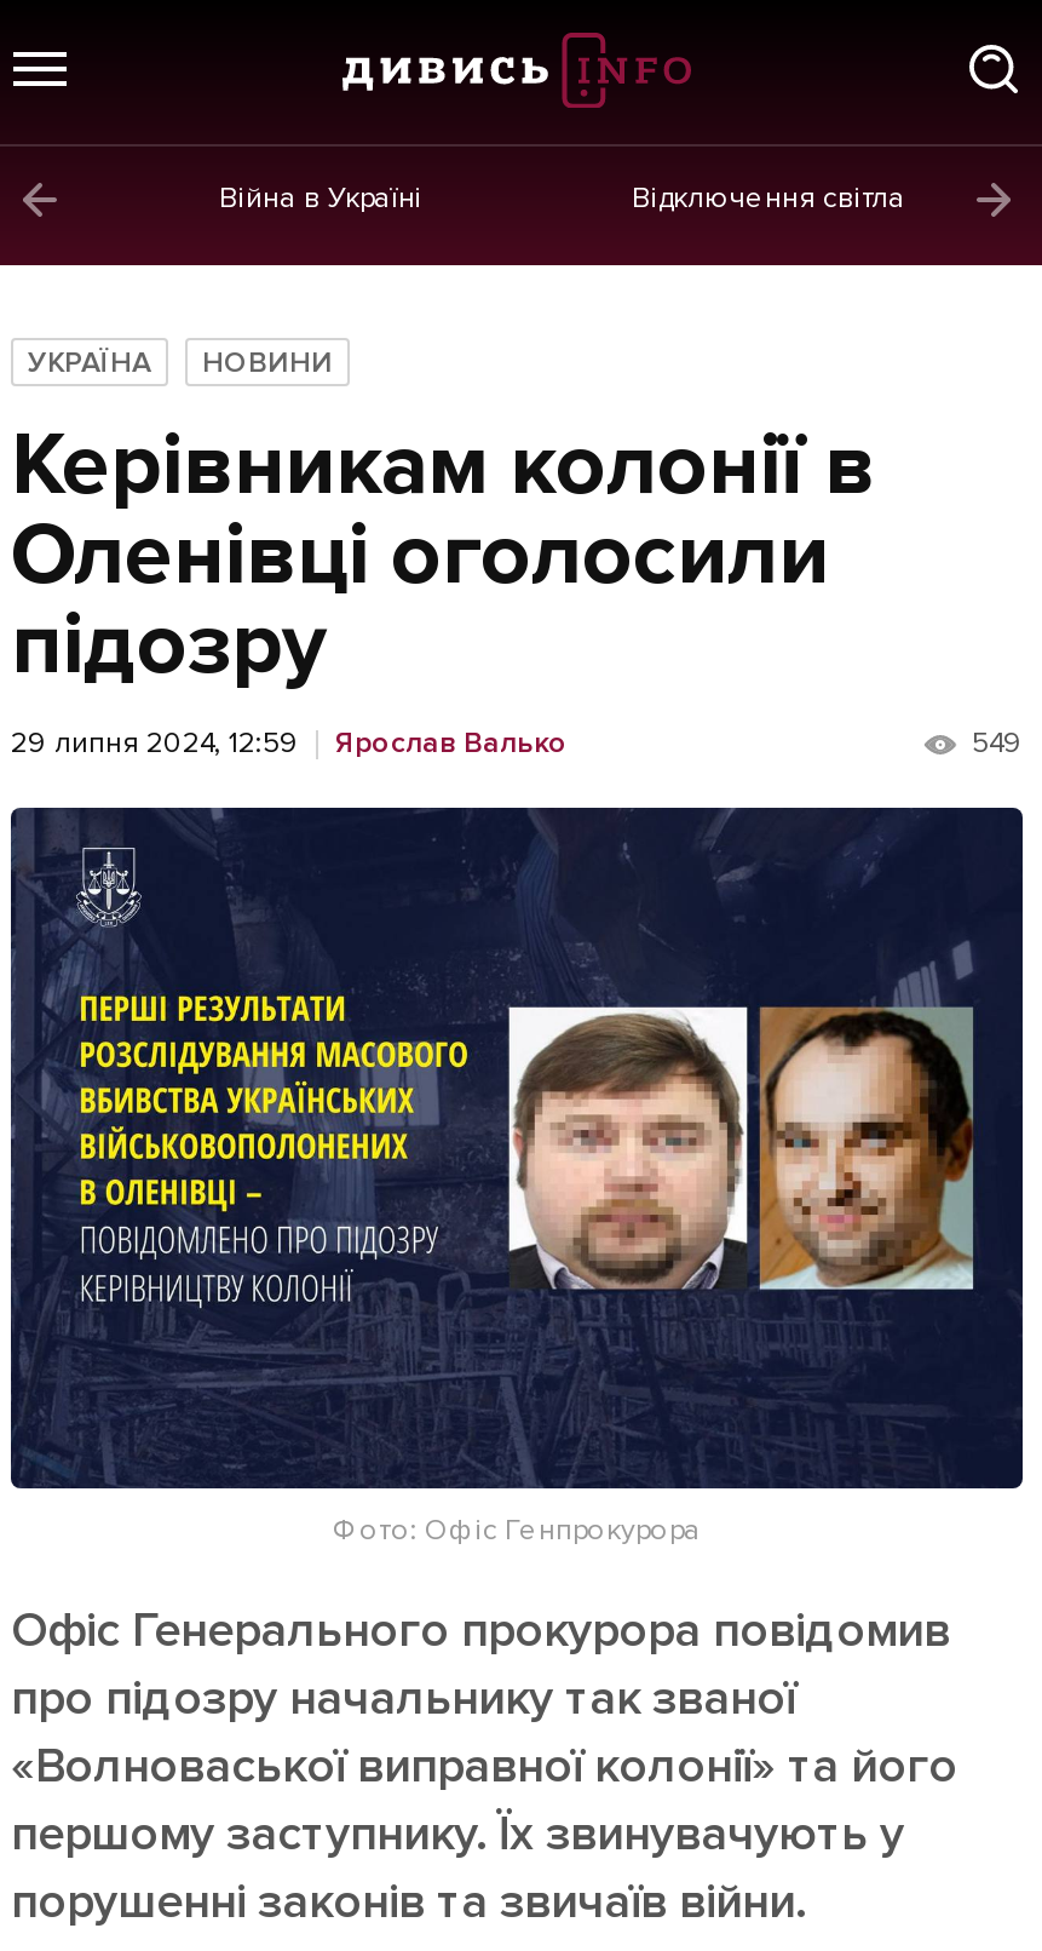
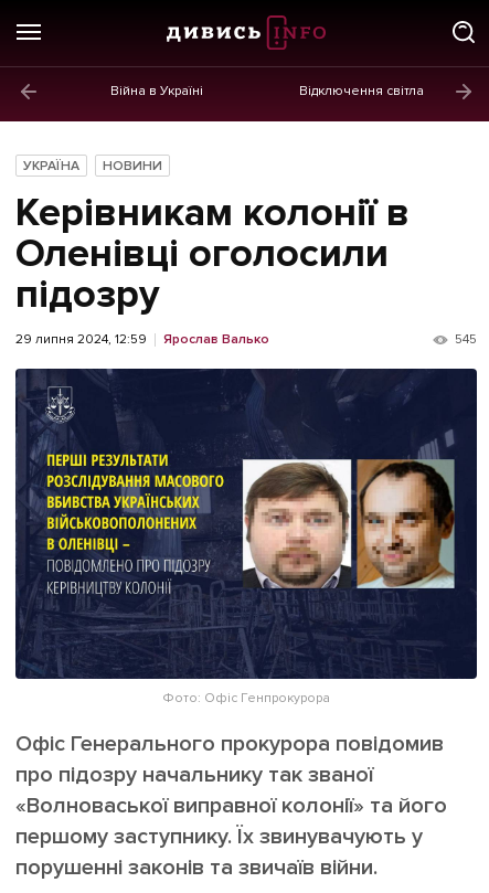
- 549
+ 545
